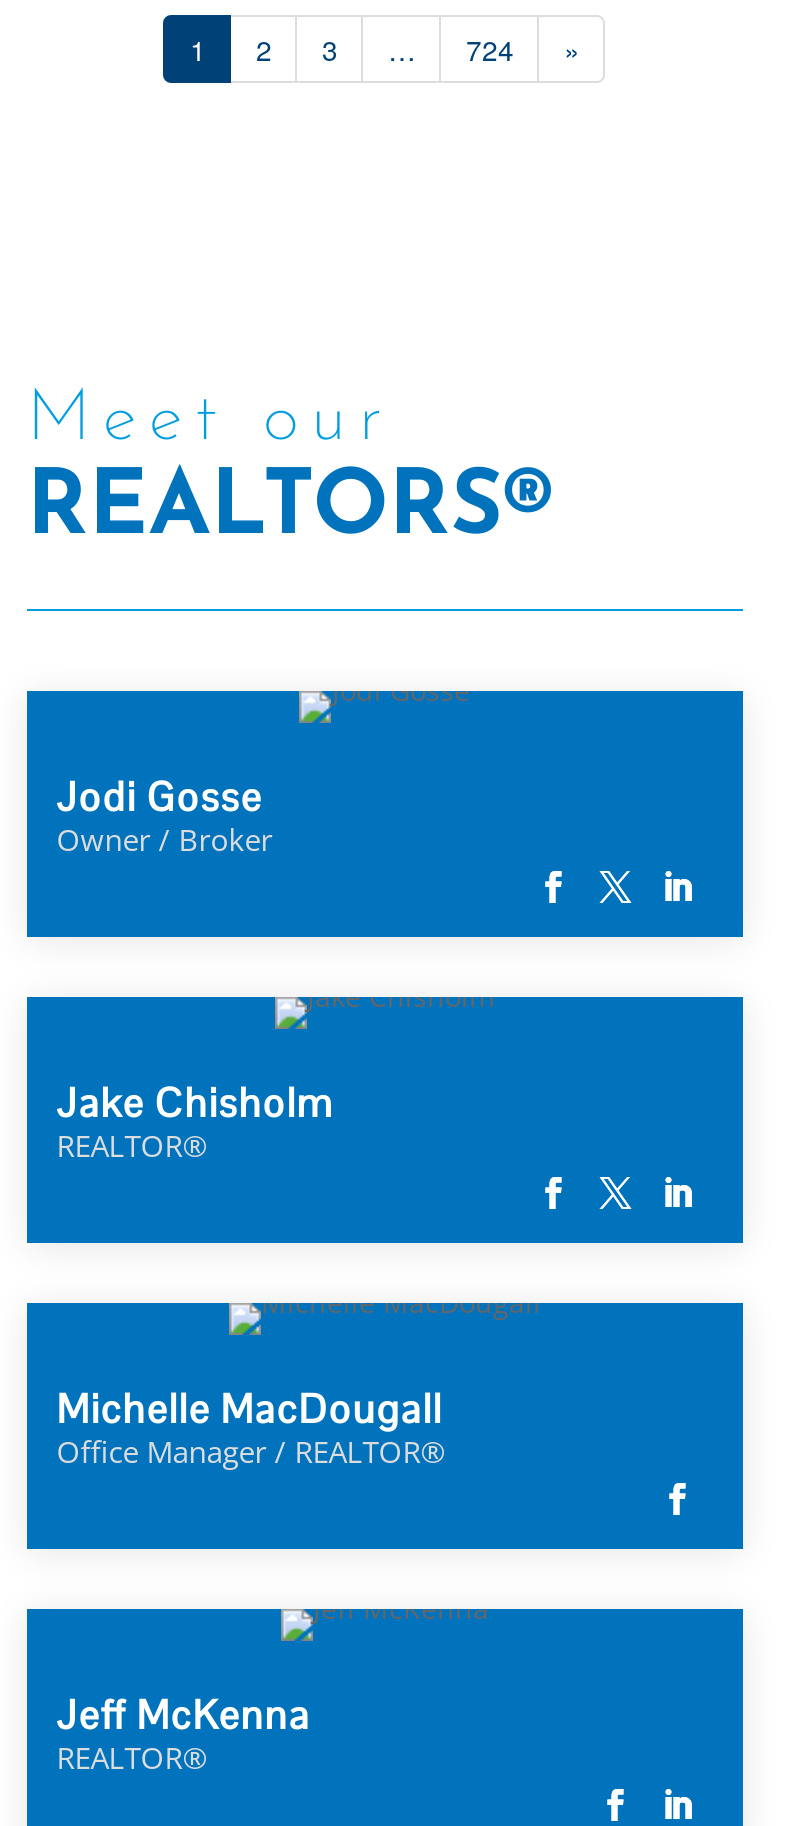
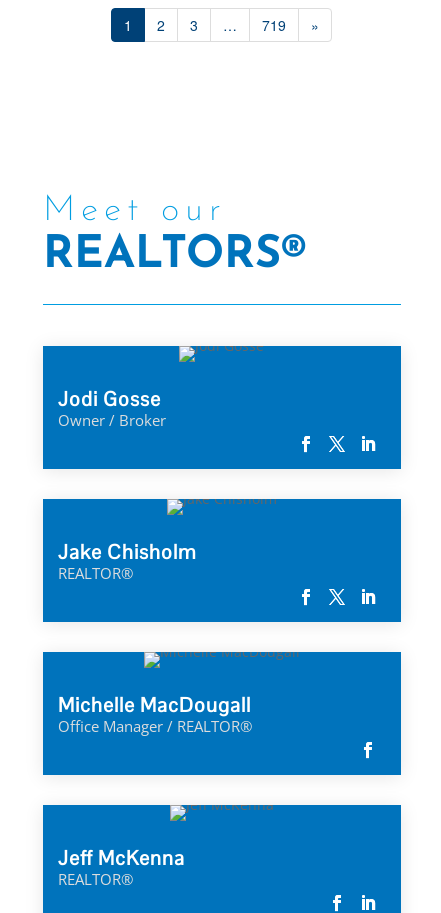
- 724
+ 719
